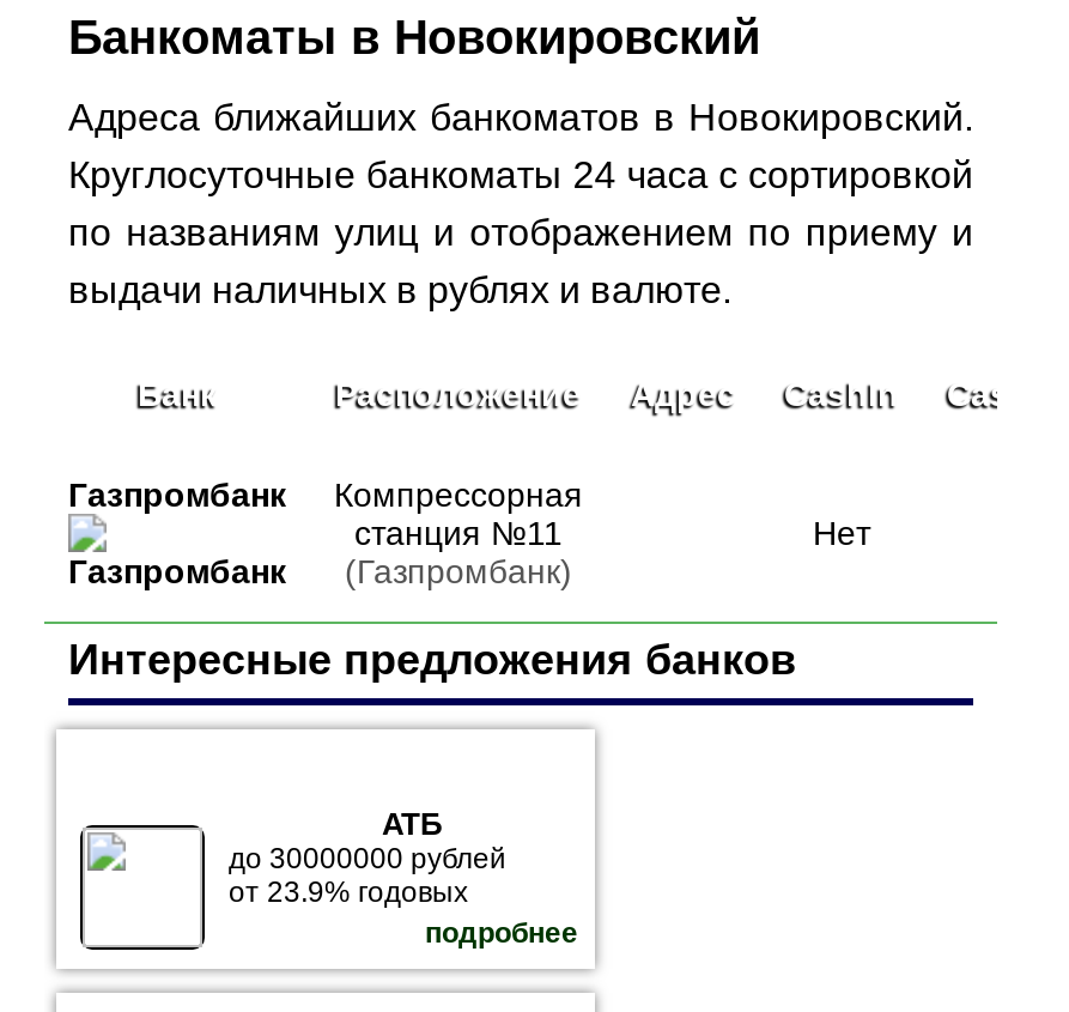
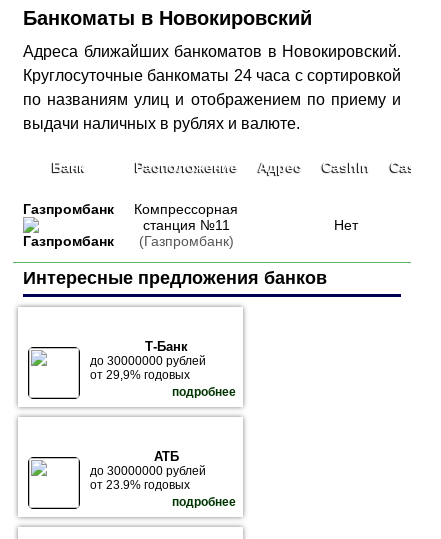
+ Т-Банк
+ до 30000000 рублей
+ от 29,9% годовых
+ подробнее
